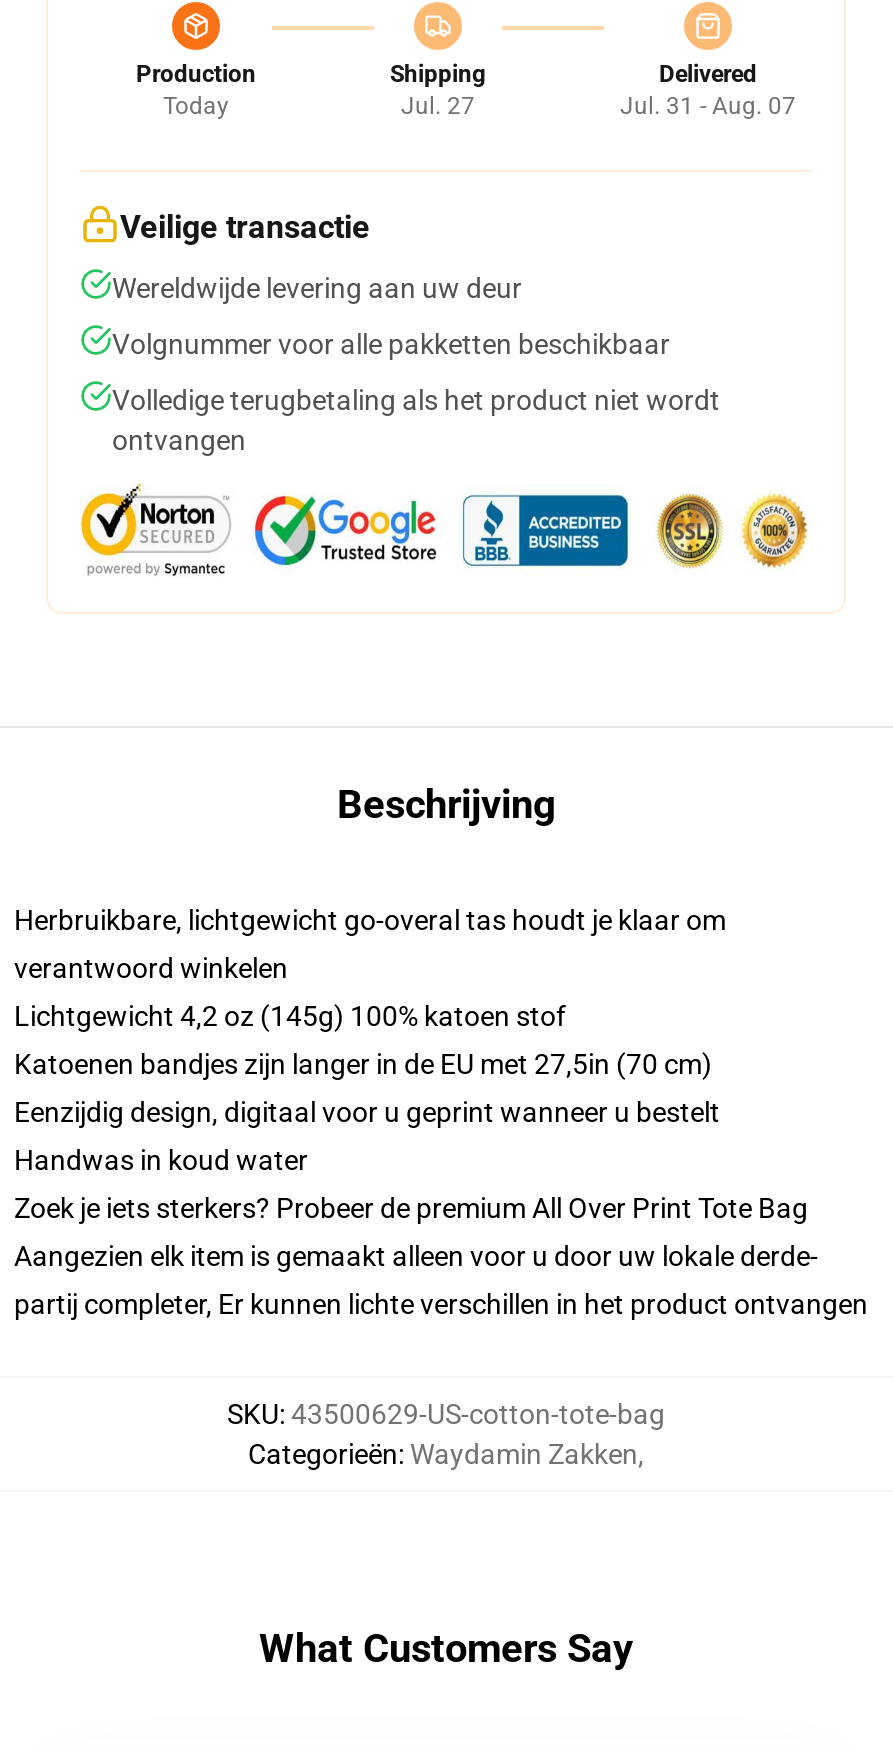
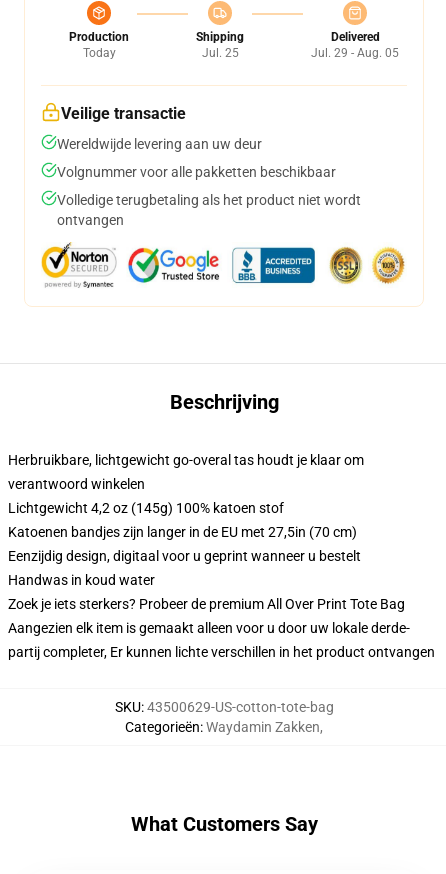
- Jul. 27
+ Jul. 25

- Jul. 31 - Aug. 07
+ Jul. 29 - Aug. 05
